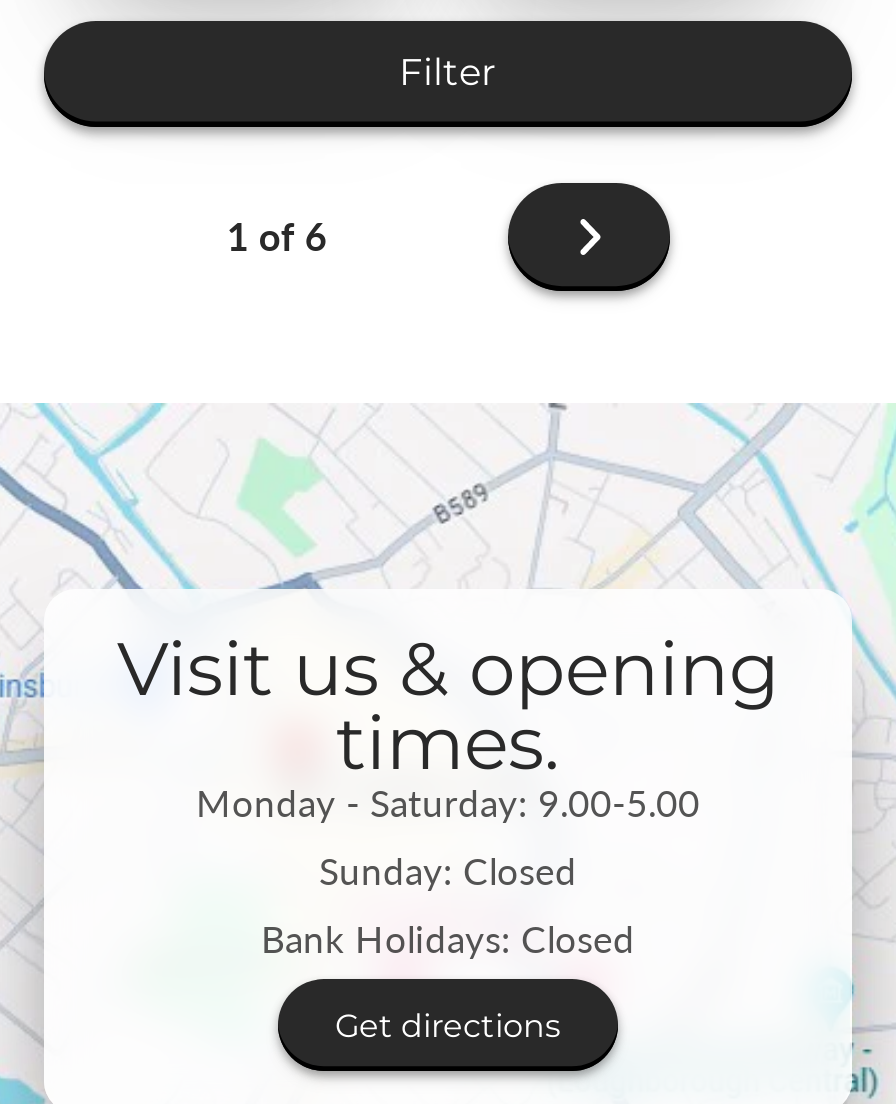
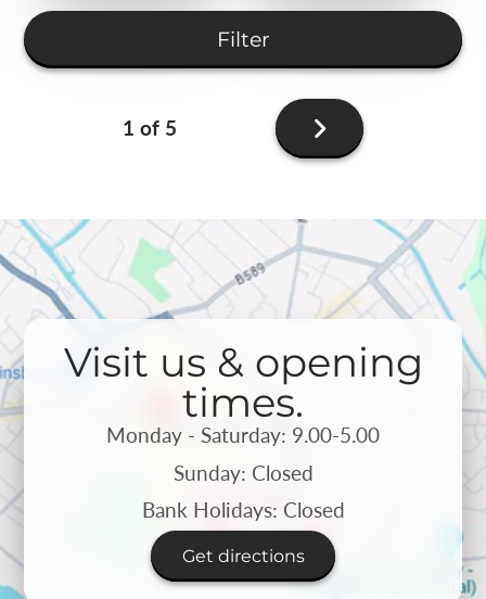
- 1 of 6
+ 1 of 5
